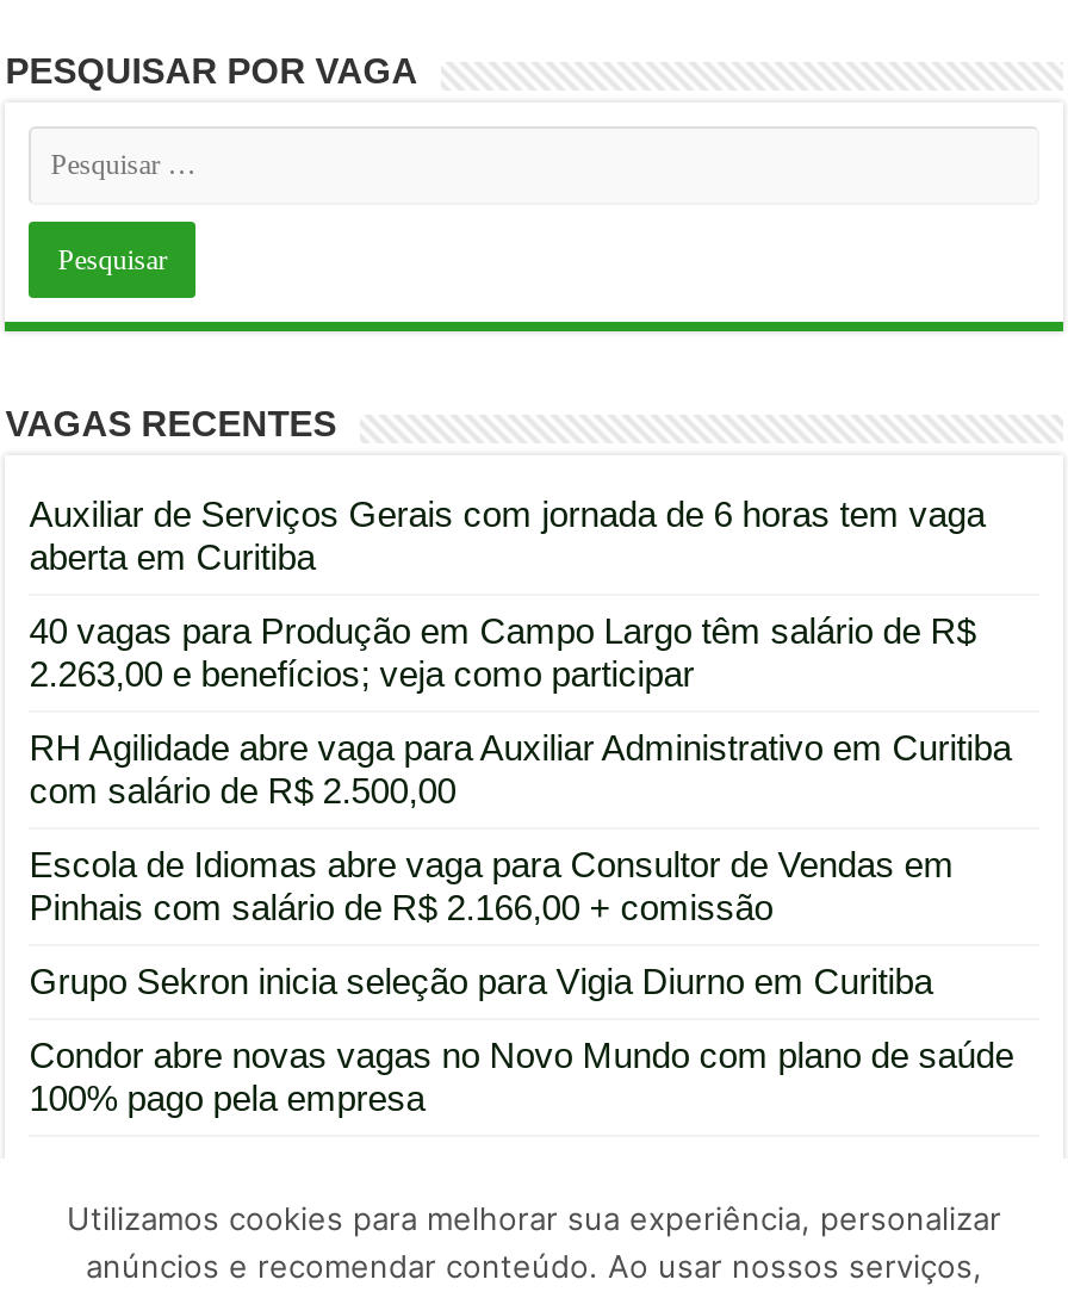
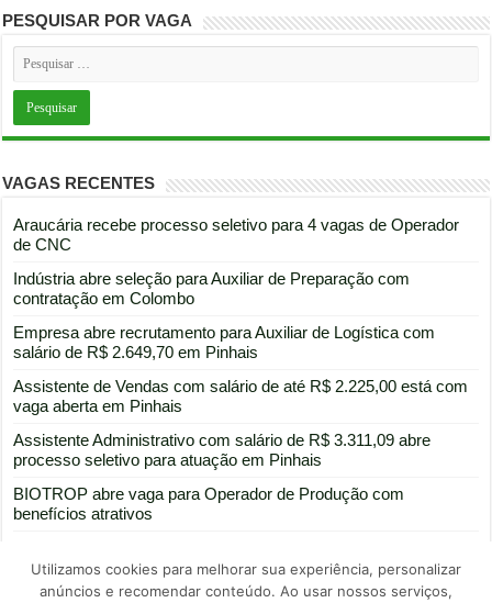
- Auxiliar de Serviços Gerais com jornada de 6 horas tem vaga
- aberta em Curitiba
+ Araucária recebe processo seletivo para 4 vagas de Operador
+ de CNC

- 40 vagas para Produção em Campo Largo têm salário de R$
- 2.263,00 e benefícios; veja como participar
+ Indústria abre seleção para Auxiliar de Preparação com
+ contratação em Colombo

- RH Agilidade abre vaga para Auxiliar Administrativo em Curitiba
- com salário de R$ 2.500,00
+ Empresa abre recrutamento para Auxiliar de Logística com
+ salário de R$ 2.649,70 em Pinhais

- Escola de Idiomas abre vaga para Consultor de Vendas em
- Pinhais com salário de R$ 2.166,00 + comissão
+ Assistente de Vendas com salário de até R$ 2.225,00 está com
+ vaga aberta em Pinhais

- Grupo Sekron inicia seleção para Vigia Diurno em Curitiba
+ Assistente Administrativo com salário de R$ 3.311,09 abre
+ processo seletivo para atuação em Pinhais

- Condor abre novas vagas no Novo Mundo com plano de saúde
- 100% pago pela empresa
+ BIOTROP abre vaga para Operador de Produção com
+ benefícios atrativos
